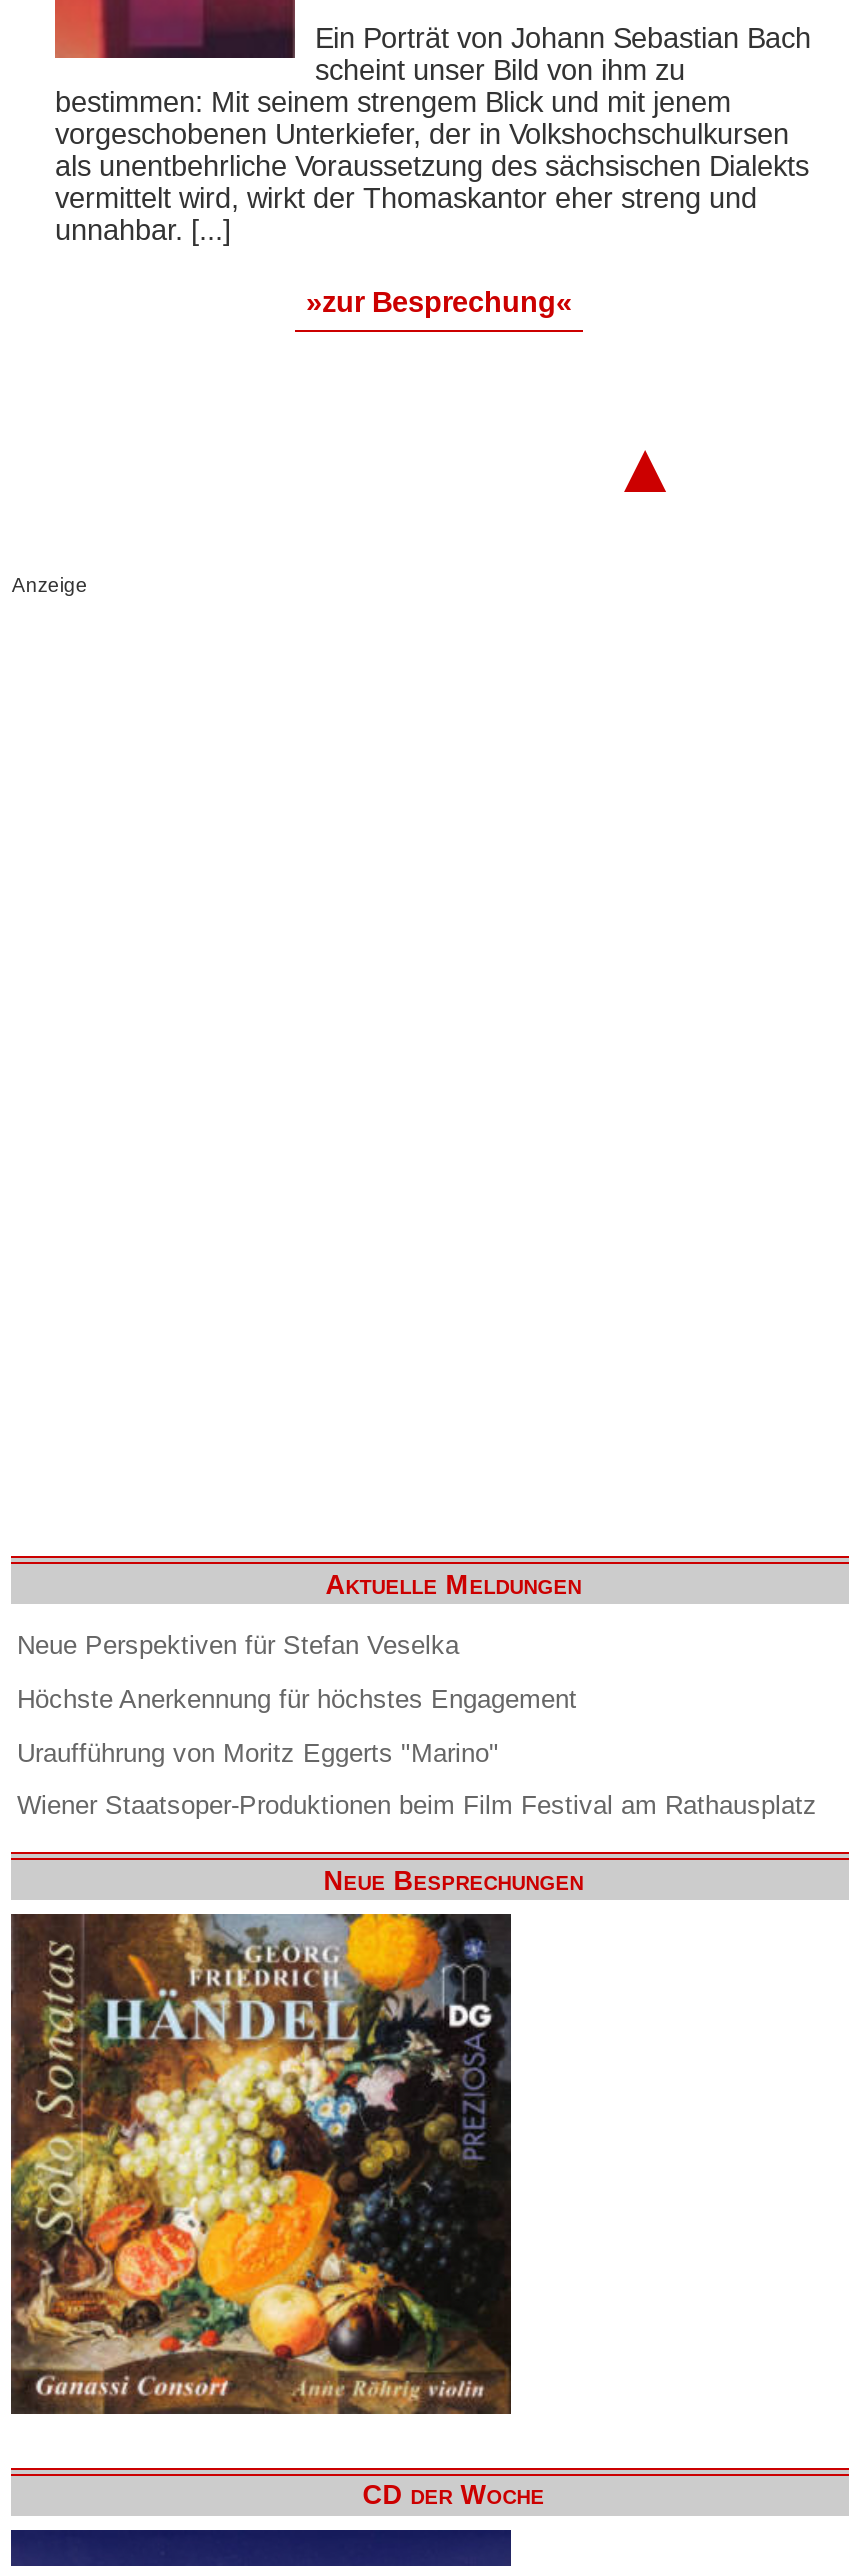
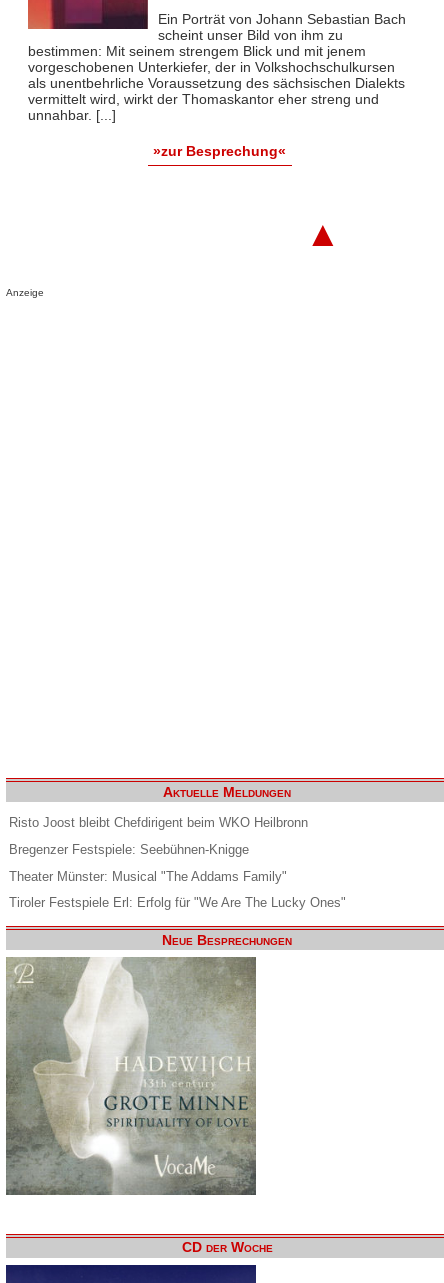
- Neue Perspektiven für Stefan Veselka
+ Risto Joost bleibt Chefdirigent beim WKO Heilbronn

- Höchste Anerkennung für höchstes Engagement
+ Bregenzer Festspiele: Seebühnen-Knigge

- Uraufführung von Moritz Eggerts "Marino"
+ Theater Münster: Musical "The Addams Family"

- Wiener Staatsoper-Produktionen beim Film Festival am Rathausplatz
+ Tiroler Festspiele Erl: Erfolg für "We Are The Lucky Ones"

- [image]
+ [image]
